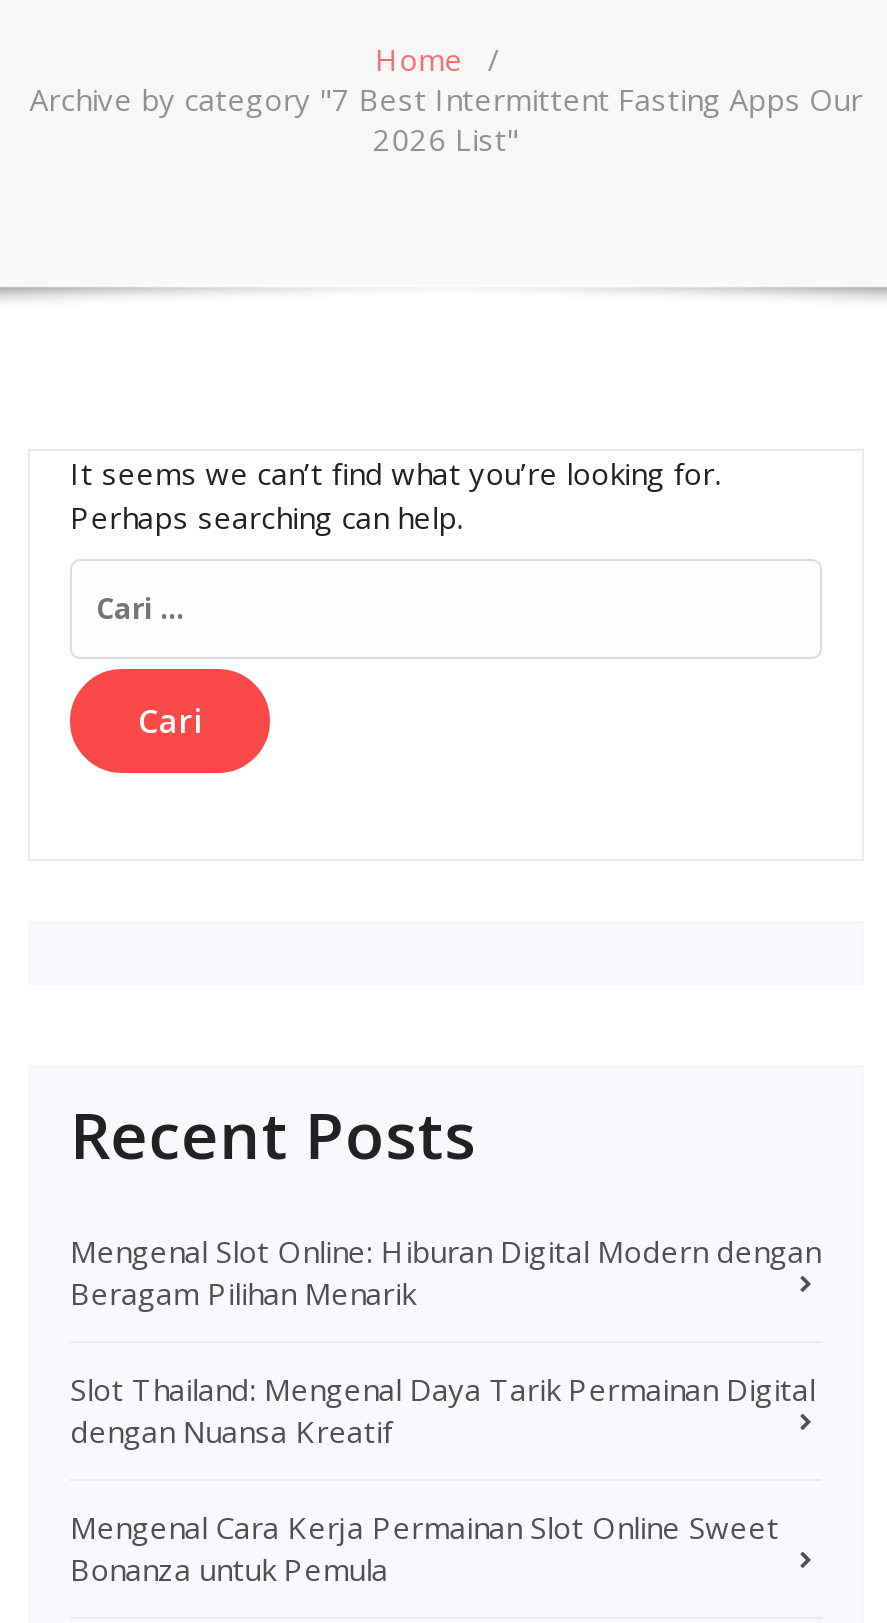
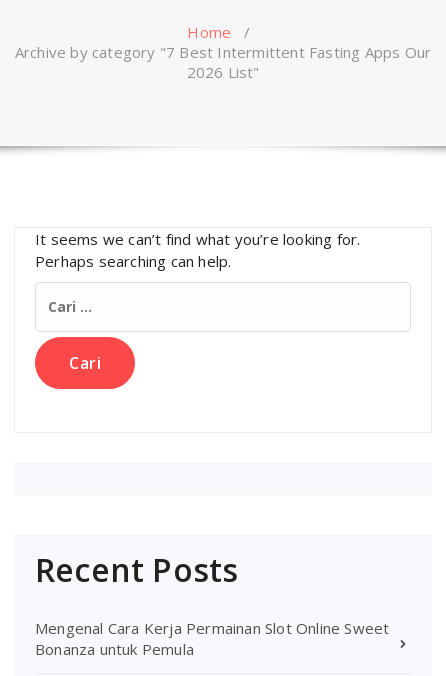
- Mengenal Slot Online: Hiburan Digital Modern dengan
- Beragam Pilihan Menarik
- Slot Thailand: Mengenal Daya Tarik Permainan Digital
- dengan Nuansa Kreatif
